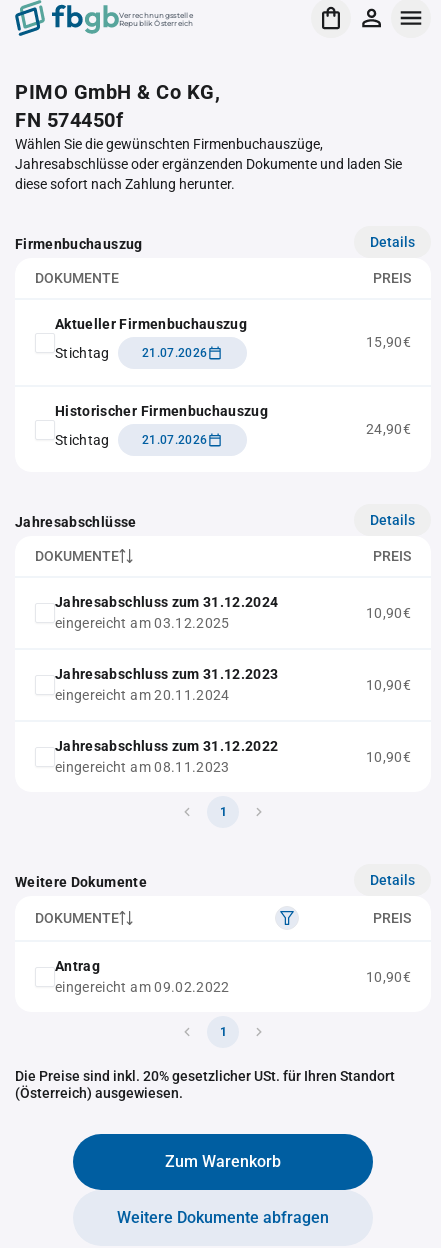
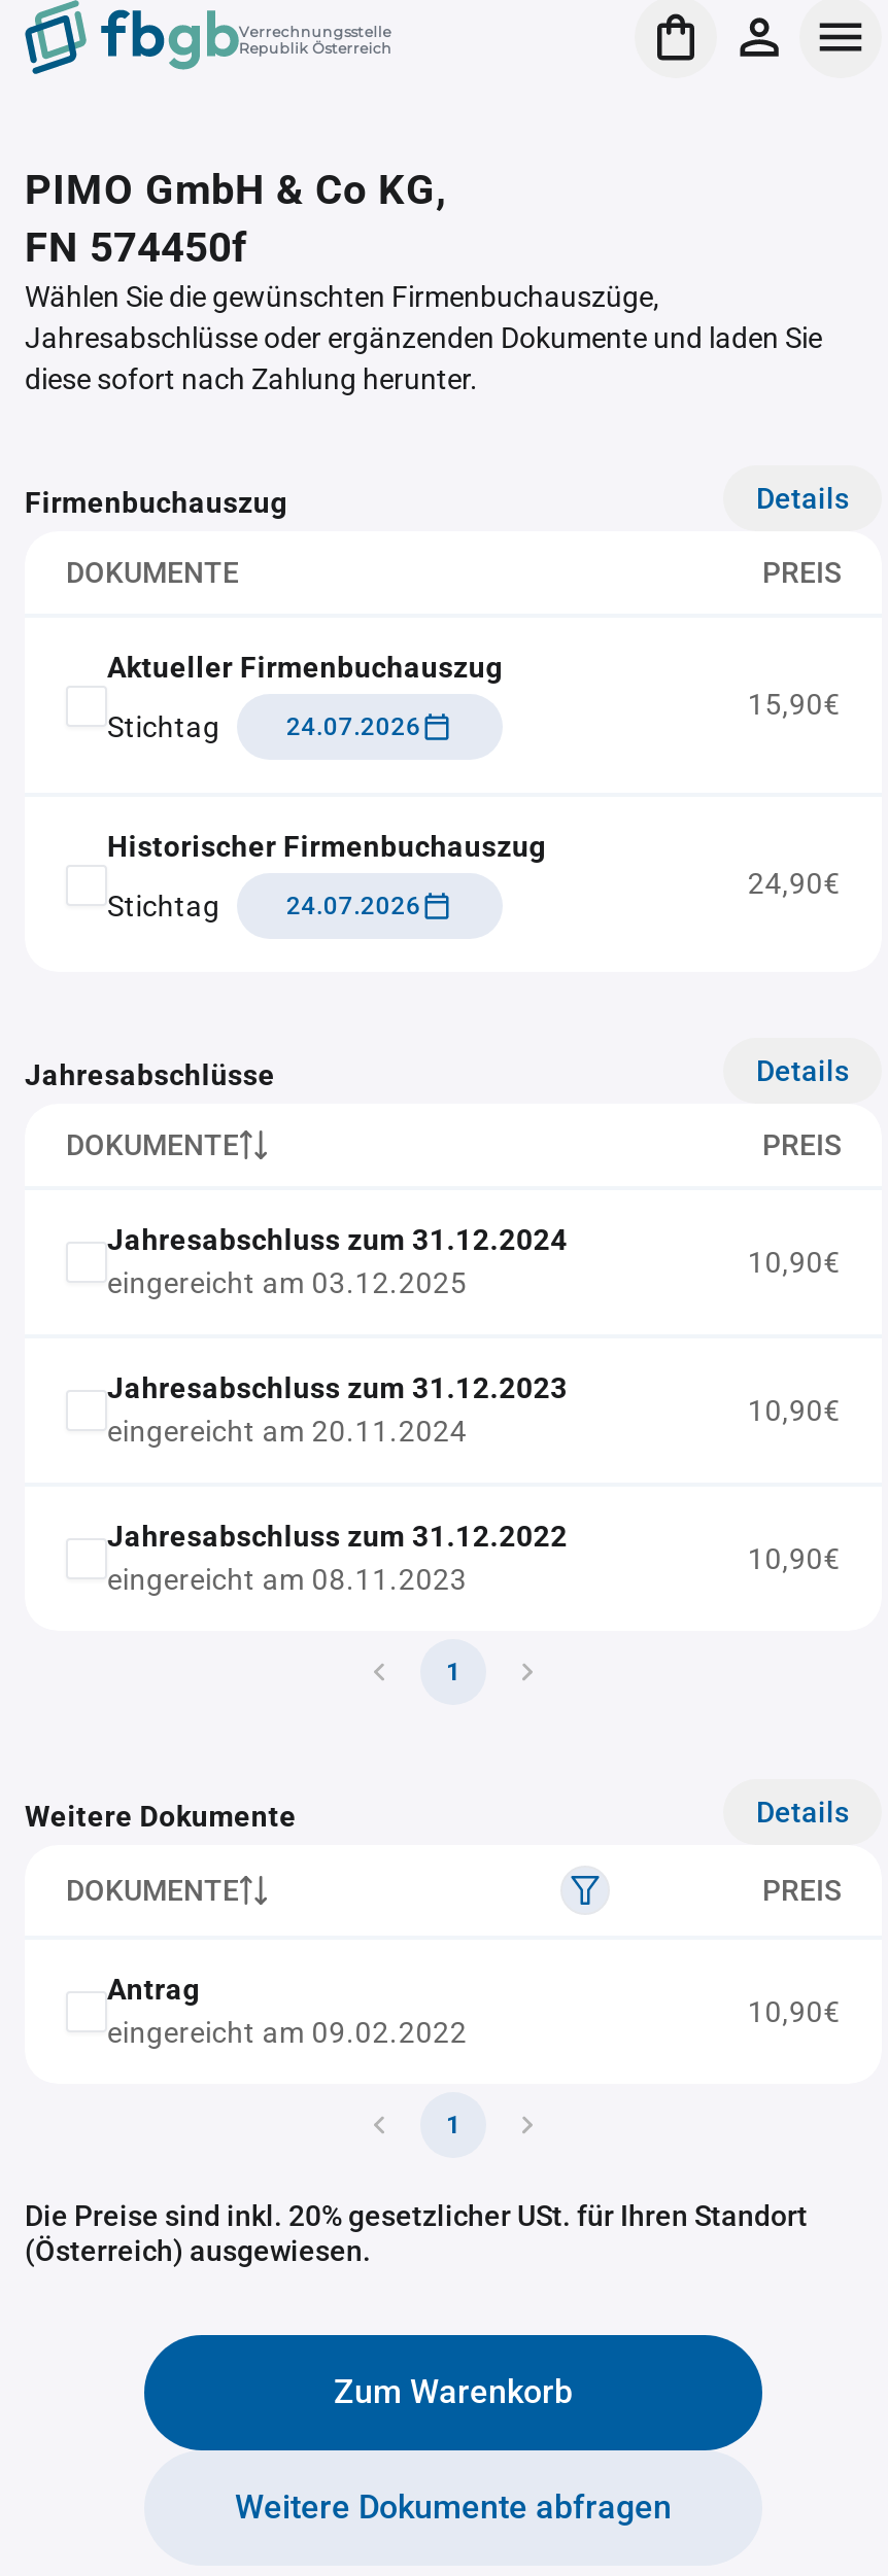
- 21.07.2026
+ 24.07.2026

- 21.07.2026
+ 24.07.2026
